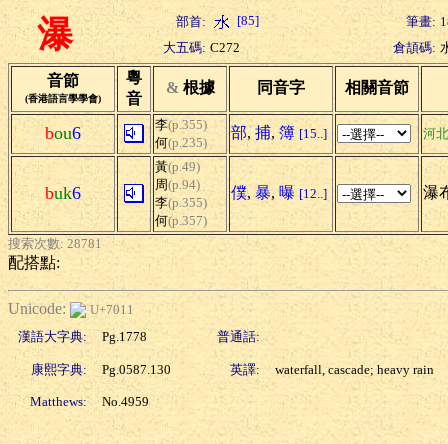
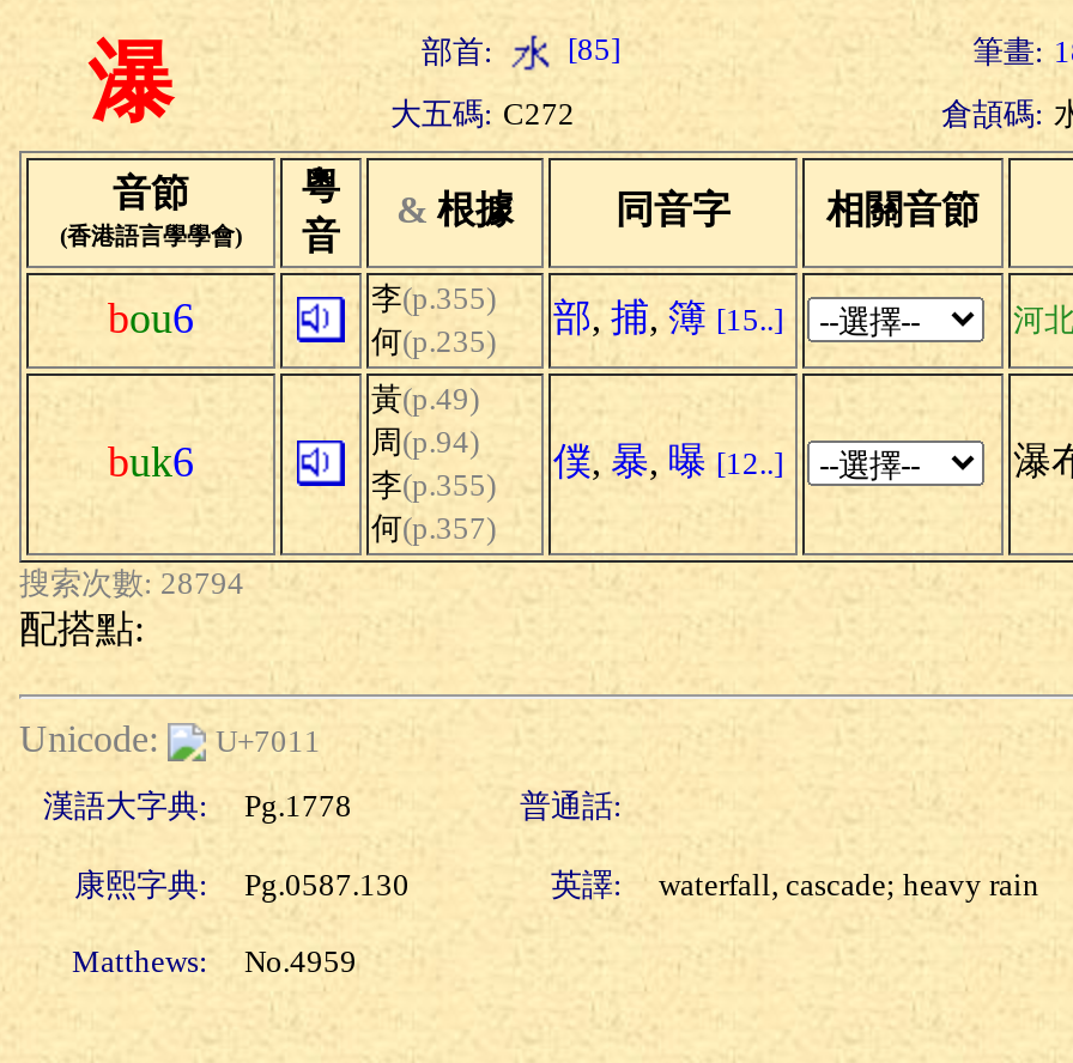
- 搜索次數: 28781
+ 搜索次數: 28794
